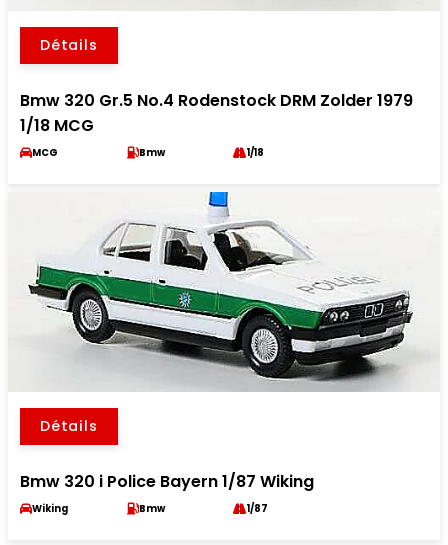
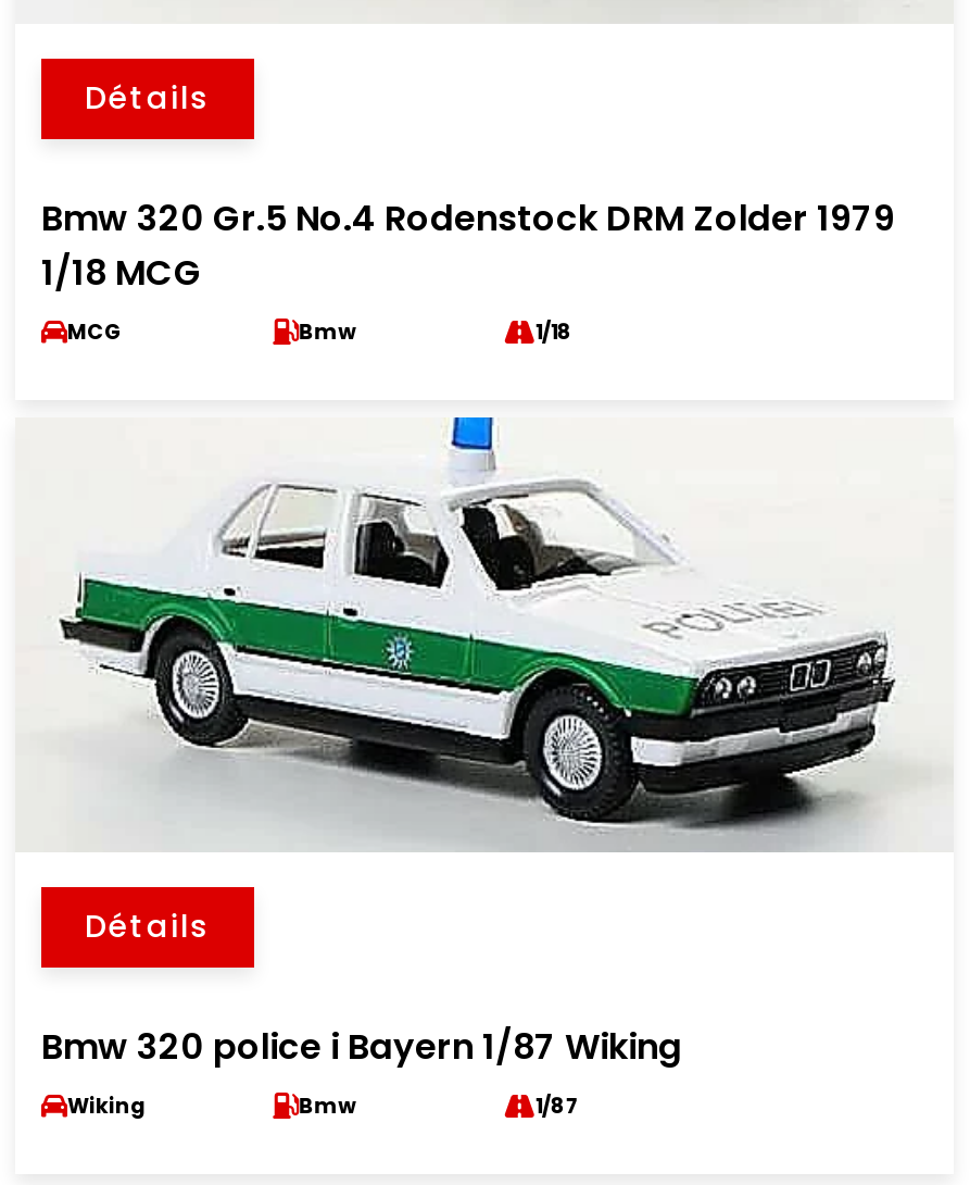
- Bmw 320 i Police Bayern 1/87 Wiking
+ Bmw 320 police i Bayern 1/87 Wiking
